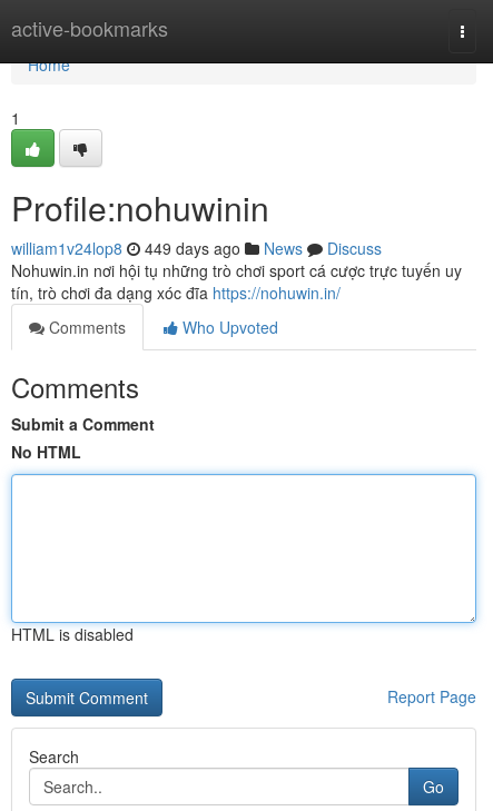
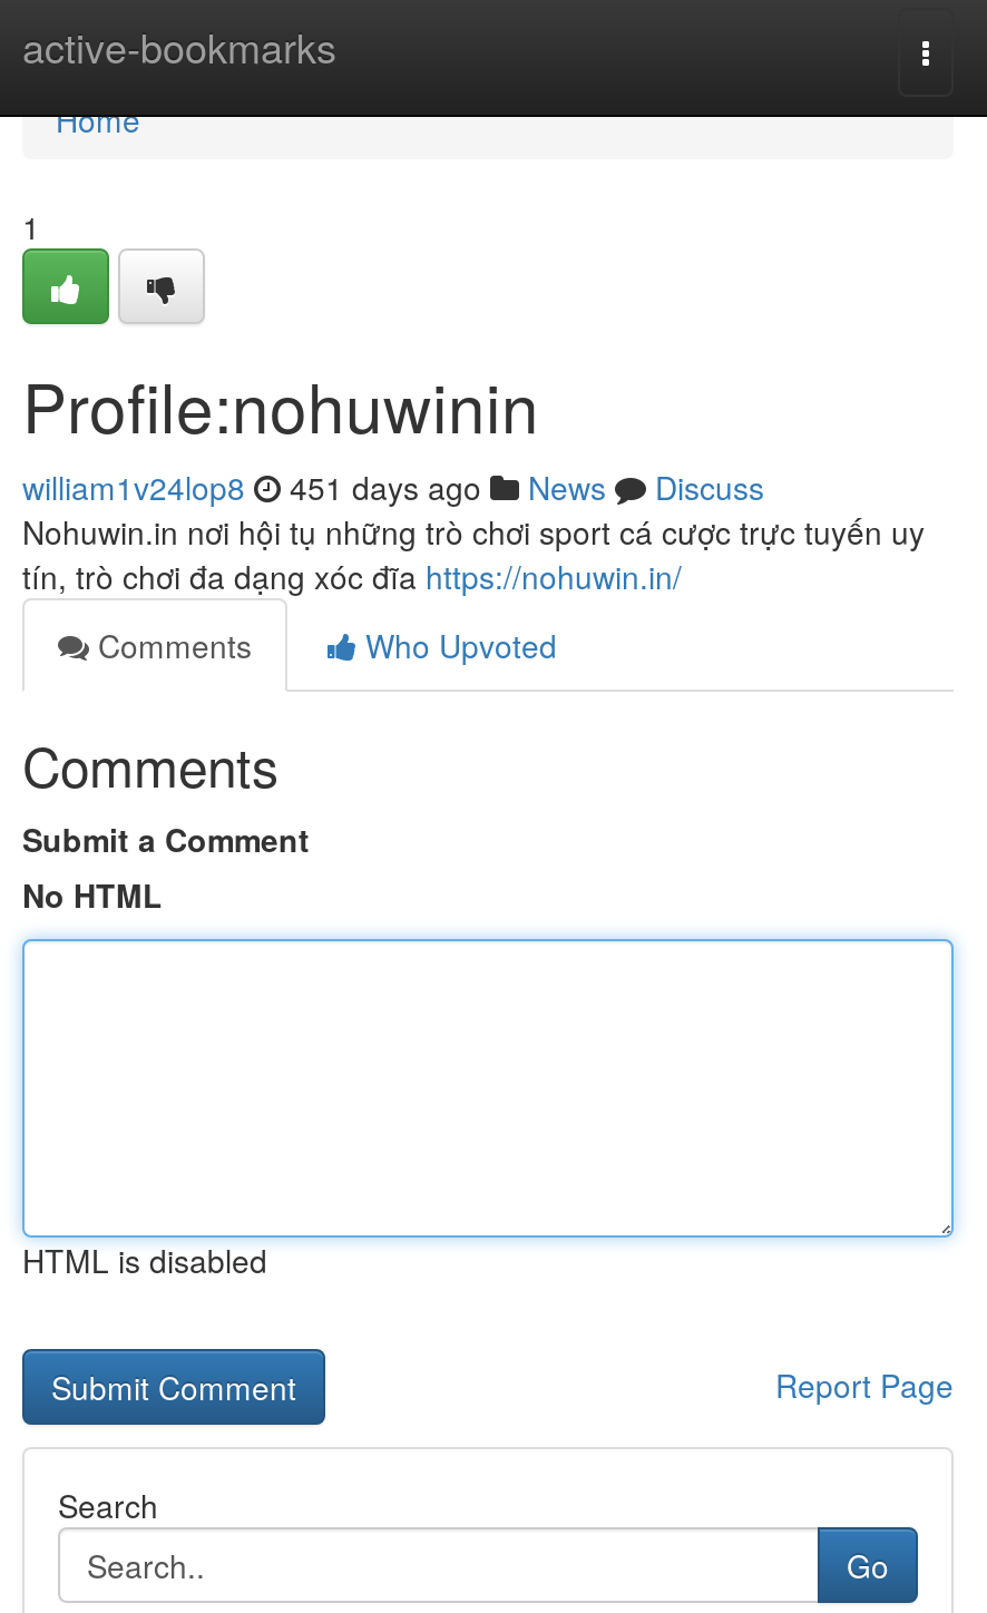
- william1v24lop8 449 days ago News Discuss
+ william1v24lop8 451 days ago News Discuss
